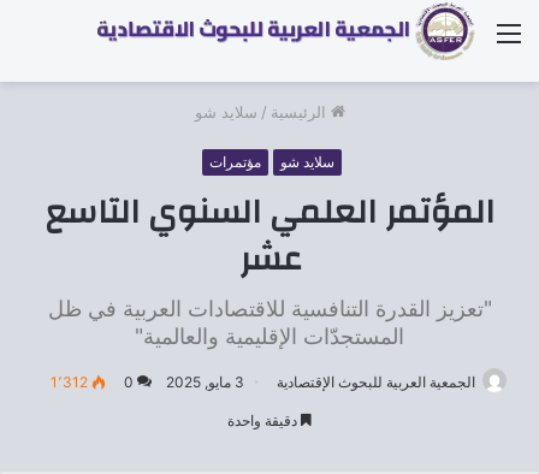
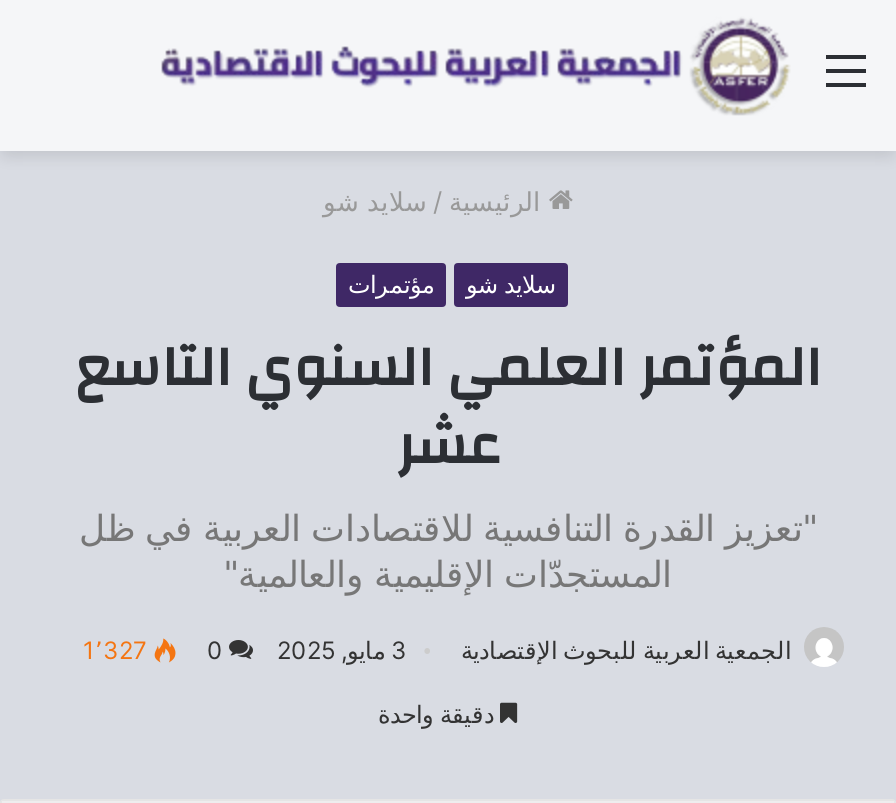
- 1٬312 0
+ 1٬327 0
